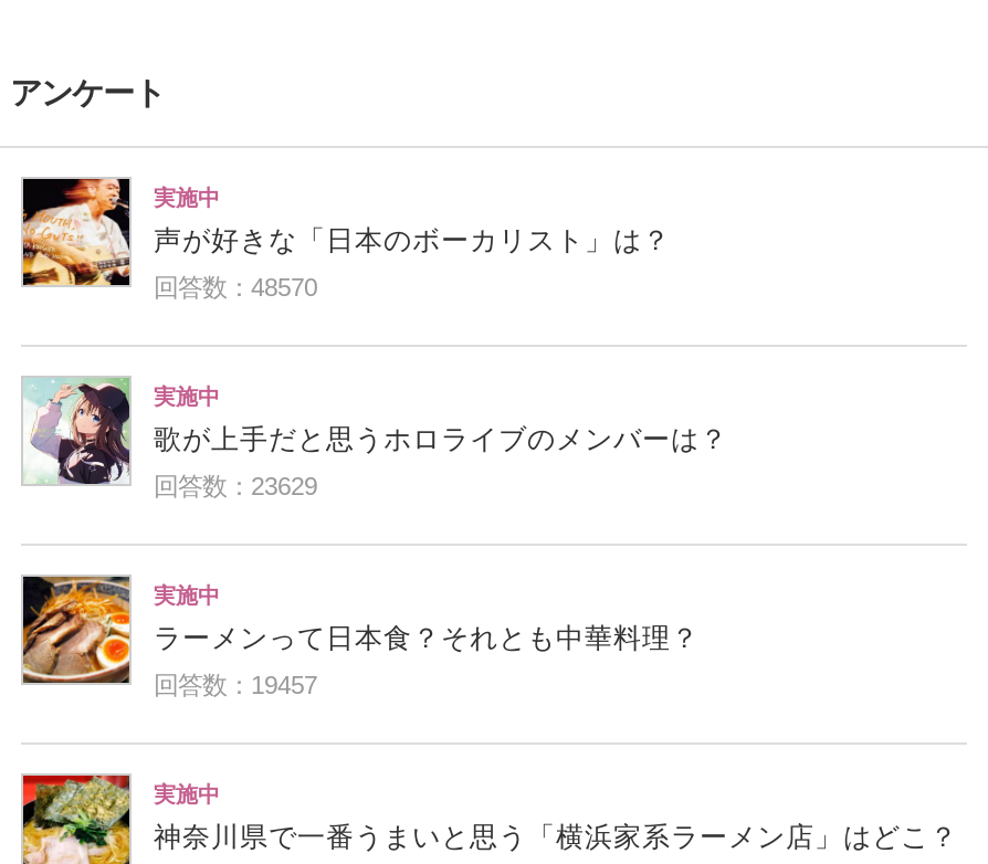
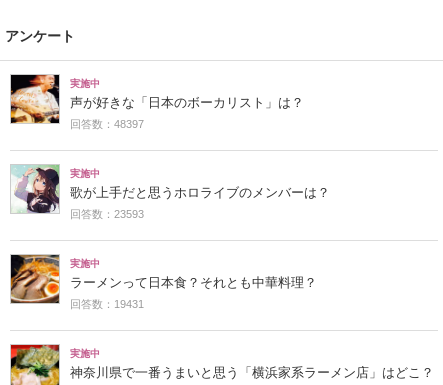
- 回答数：48570
+ 回答数：48397

- 回答数：23629
+ 回答数：23593

- 回答数：19457
+ 回答数：19431
